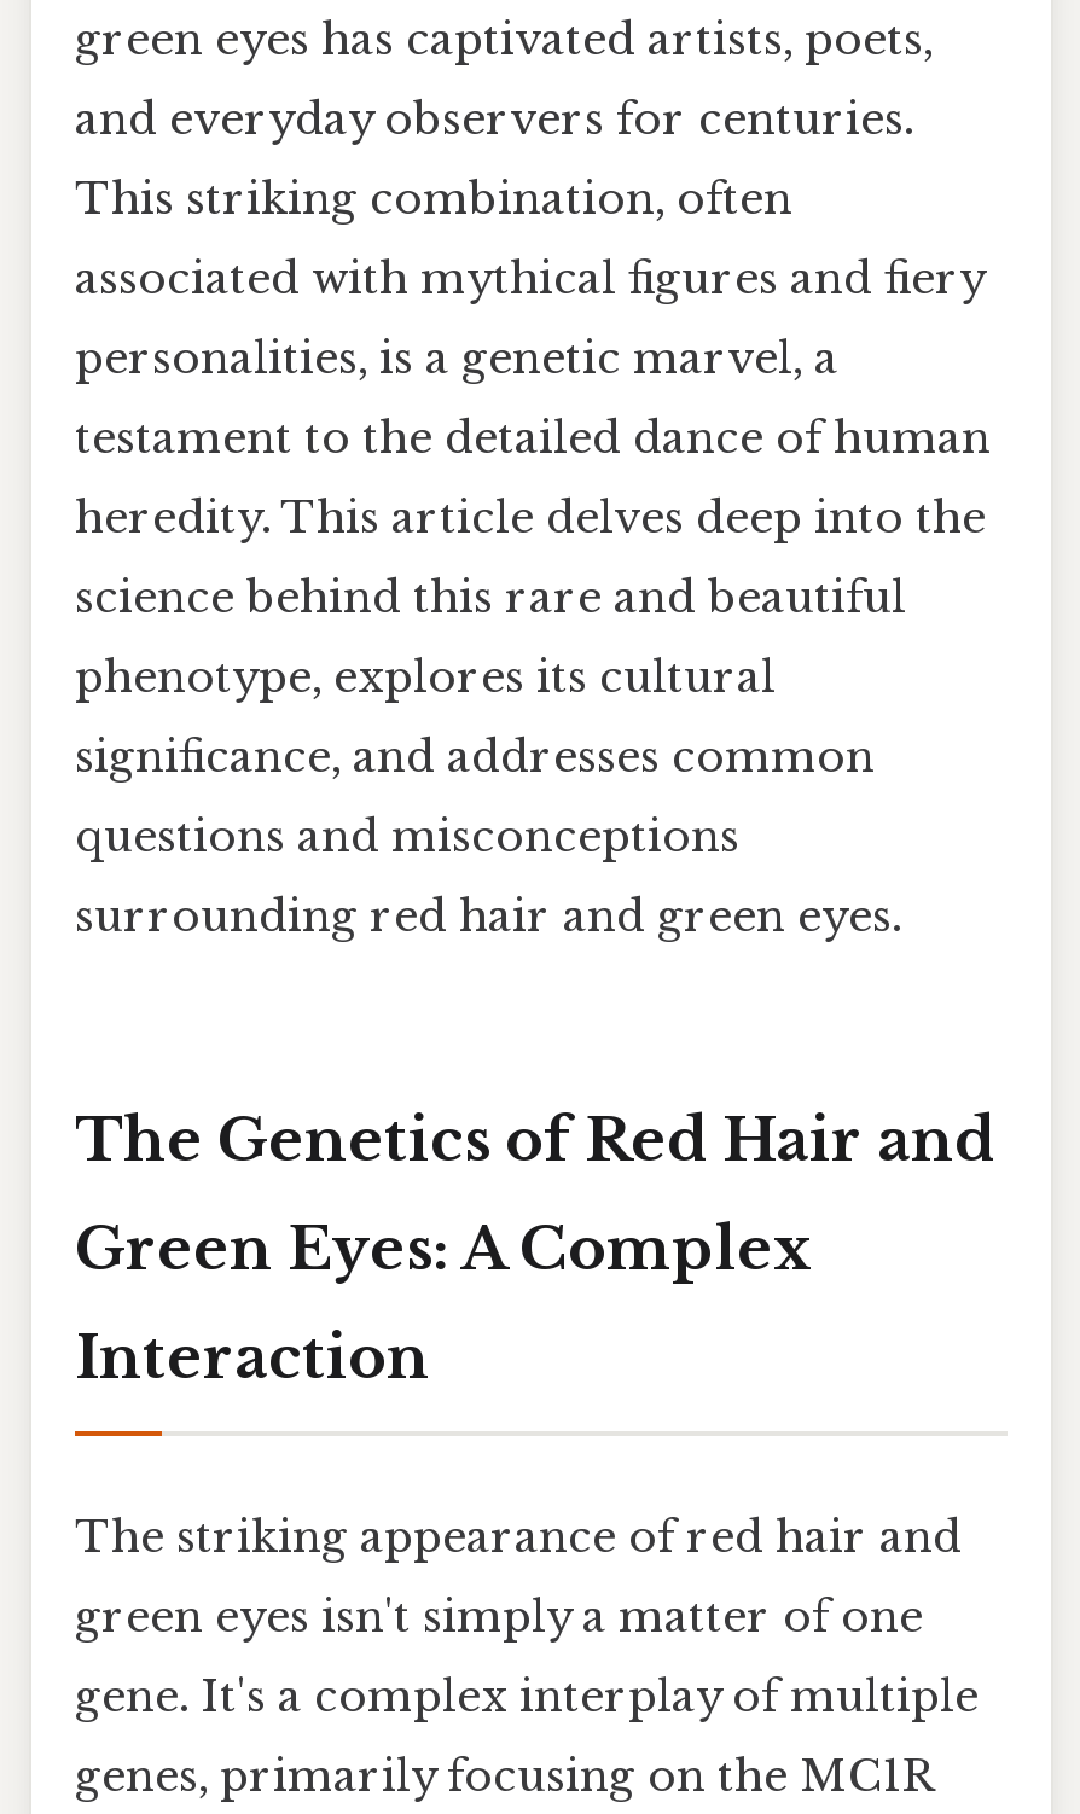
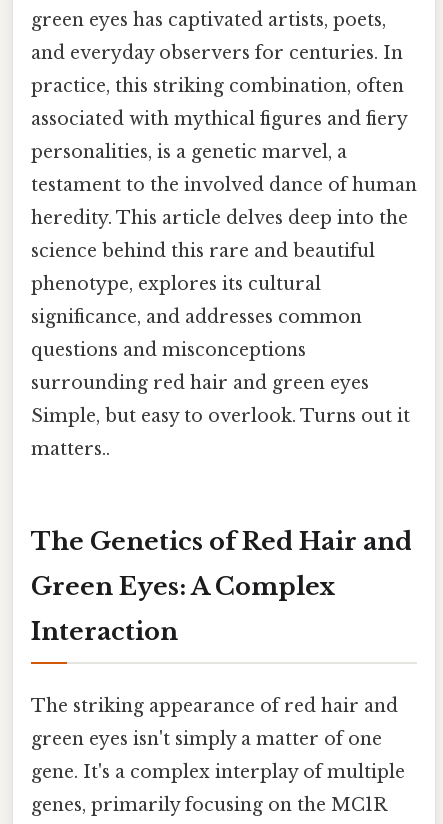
- and everyday observers for centuries.
+ and everyday observers for centuries. In

- This striking combination, often
+ practice, this striking combination, often

- testament to the detailed dance of human
+ testament to the involved dance of human

- surrounding red hair and green eyes.
+ surrounding red hair and green eyes
+ Simple, but easy to overlook. Turns out it
+ matters..
